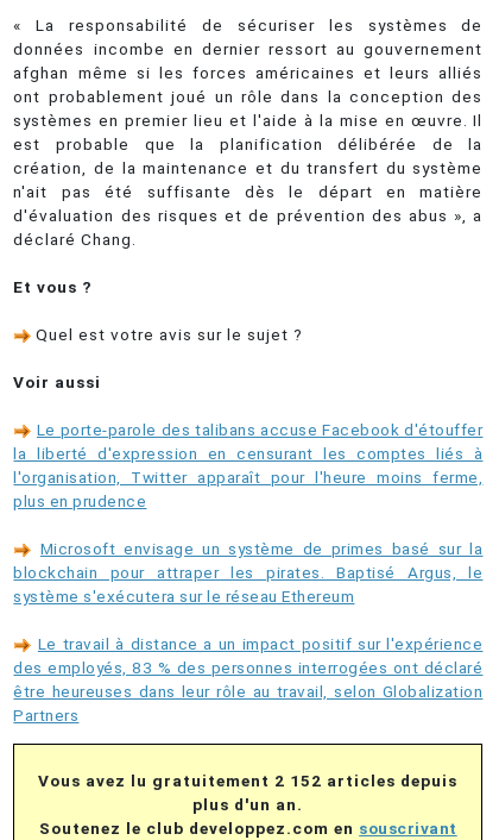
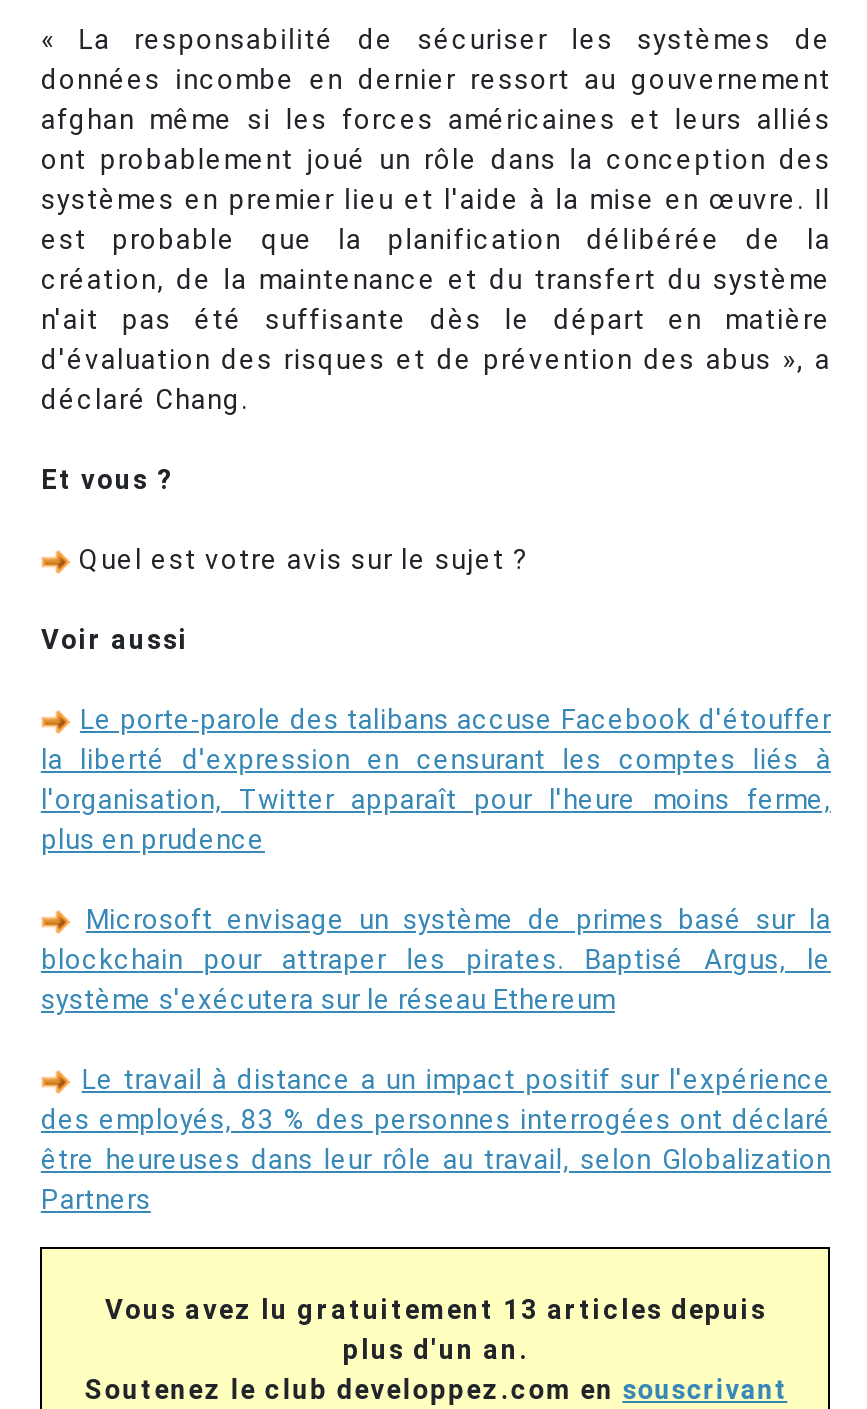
- Vous avez lu gratuitement 2 152 articles depuis
+ Vous avez lu gratuitement 13 articles depuis
